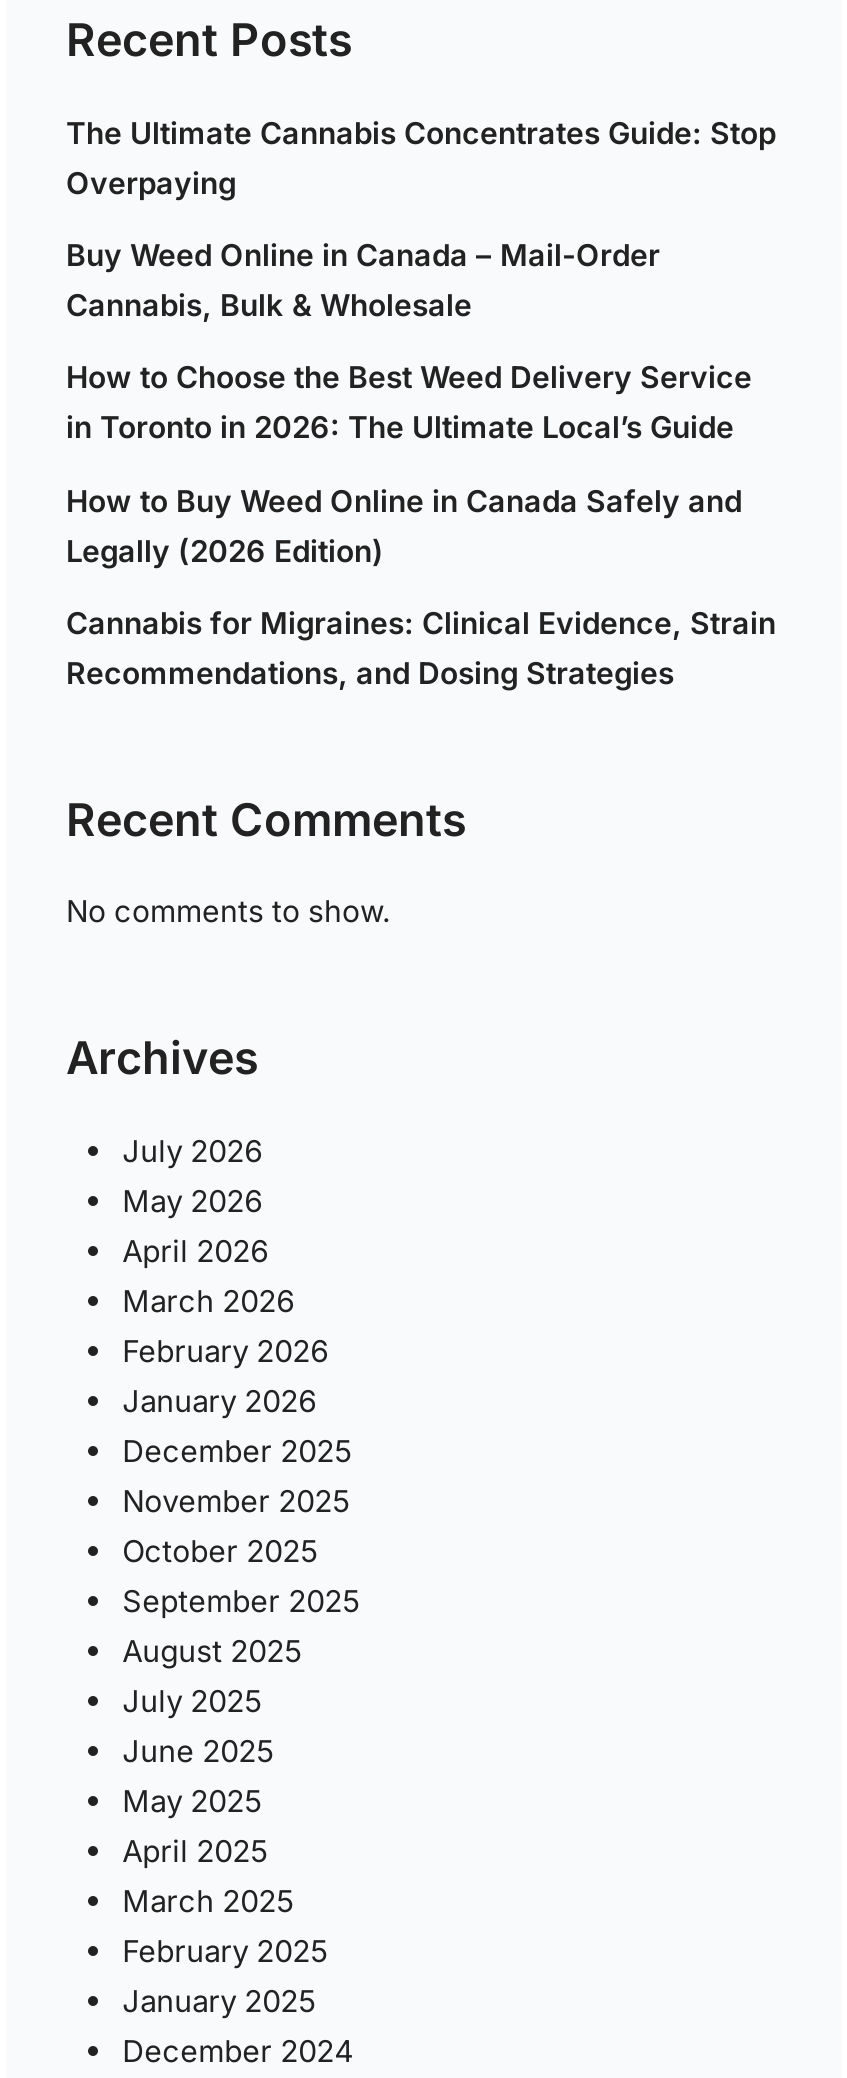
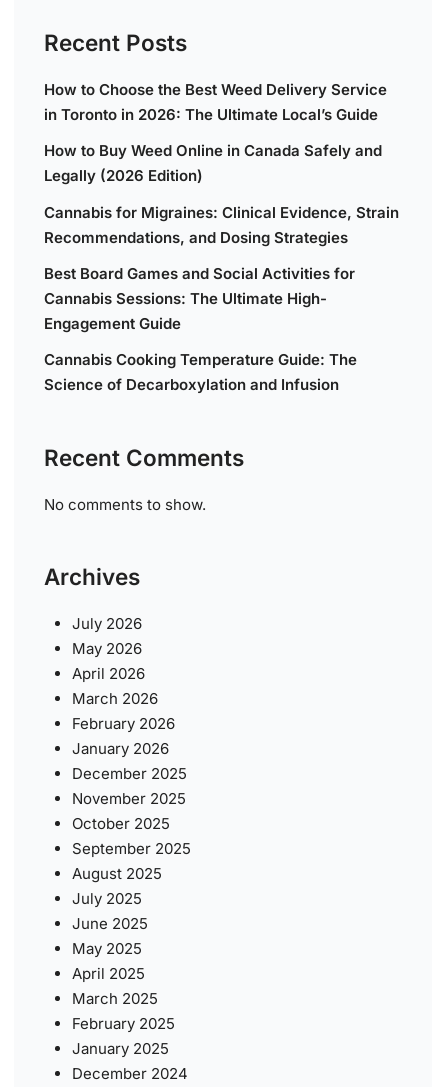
- The Ultimate Cannabis Concentrates Guide: Stop
- Overpaying
- Buy Weed Online in Canada – Mail-Order
- Cannabis, Bulk & Wholesale

moved up: How to Choose the Best Weed Delivery Service | in Toronto in 2026: The Ultimate Local’s Guide | How to Buy Weed Online in Canada Safely and | Legally (2026 Edition) | Cannabis for Migraines: Clinical Evidence, Strain | Recommendations, and Dosing Strategies

+ Best Board Games and Social Activities for
+ Cannabis Sessions: The Ultimate High-
+ Engagement Guide
+ Cannabis Cooking Temperature Guide: The
+ Science of Decarboxylation and Infusion
